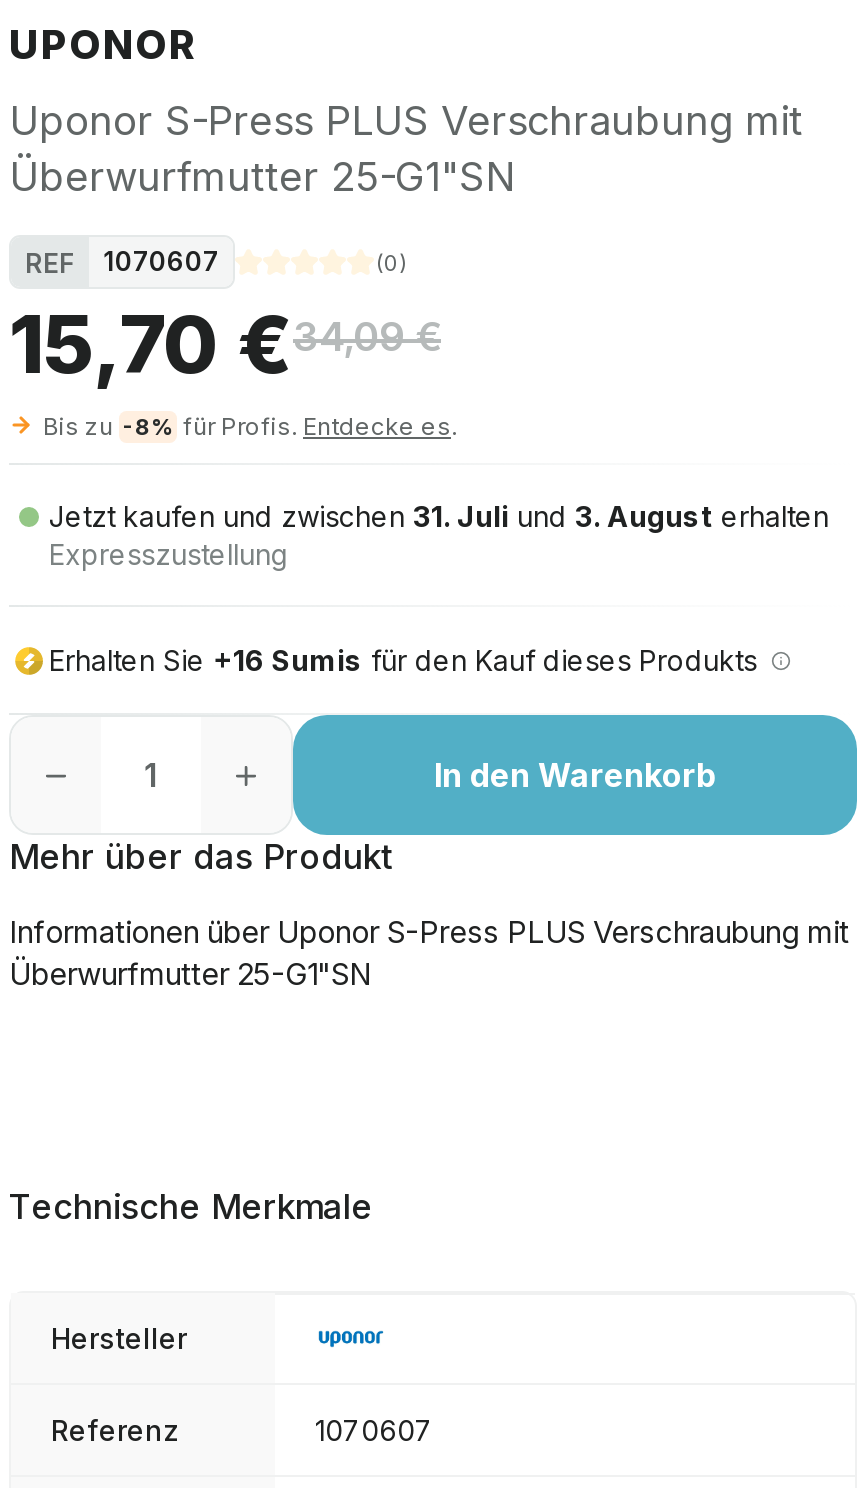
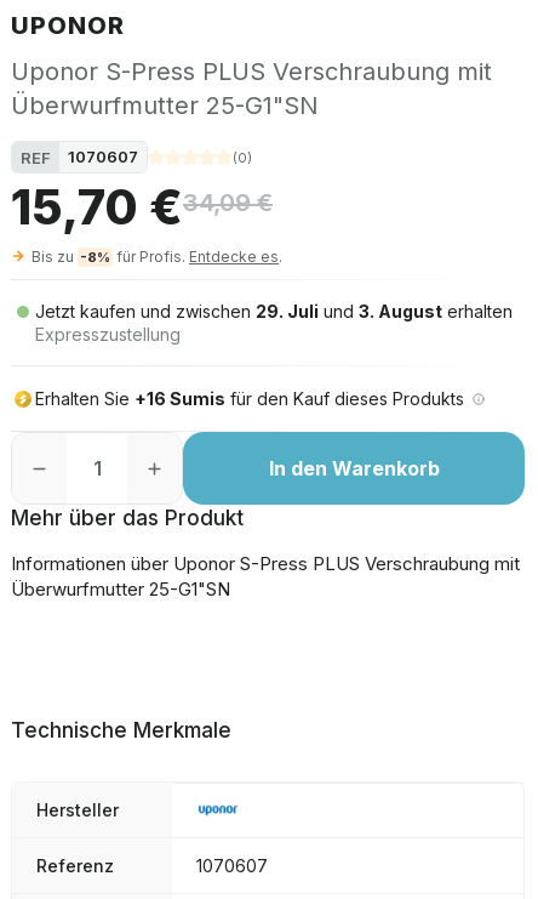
- Jetzt kaufen und zwischen 31. Juli und 3. August erhalten
+ Jetzt kaufen und zwischen 29. Juli und 3. August erhalten
